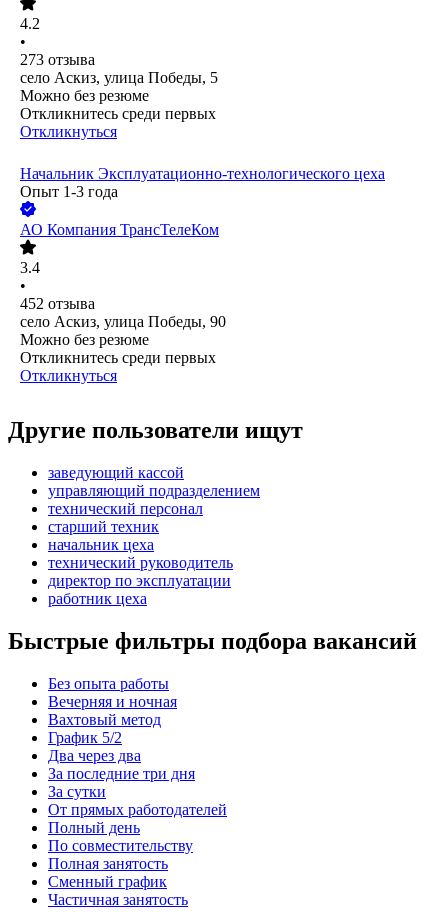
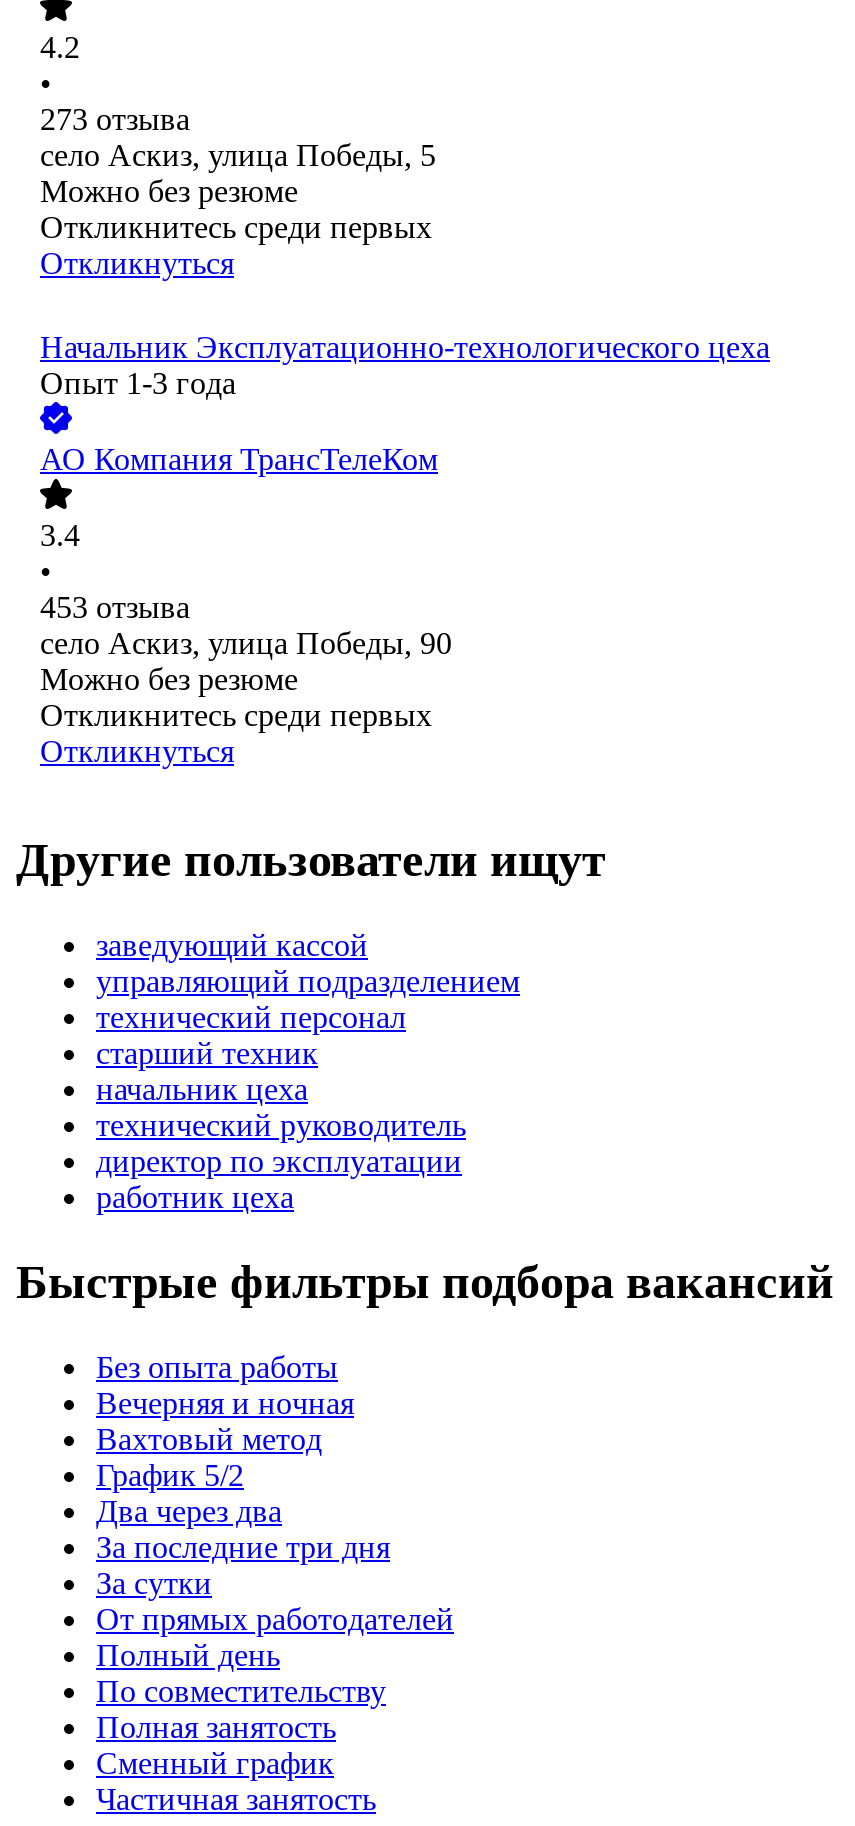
- 452 отзыва
+ 453 отзыва
